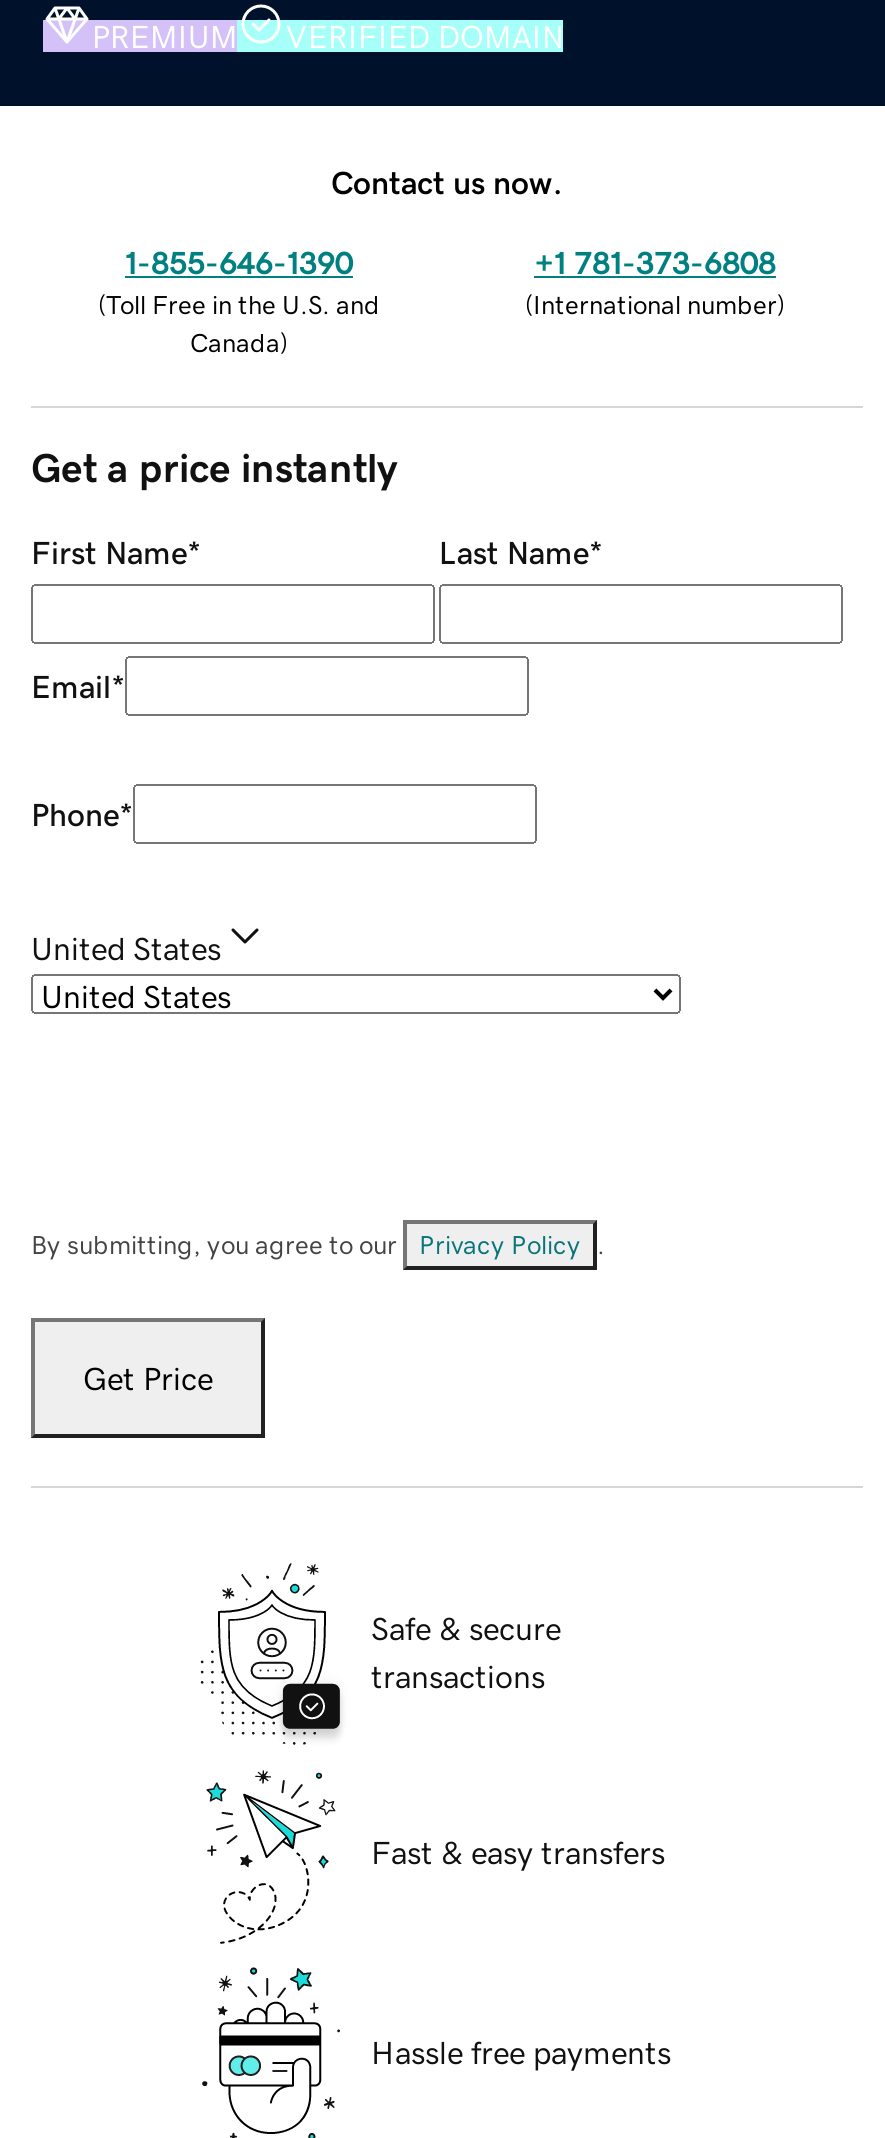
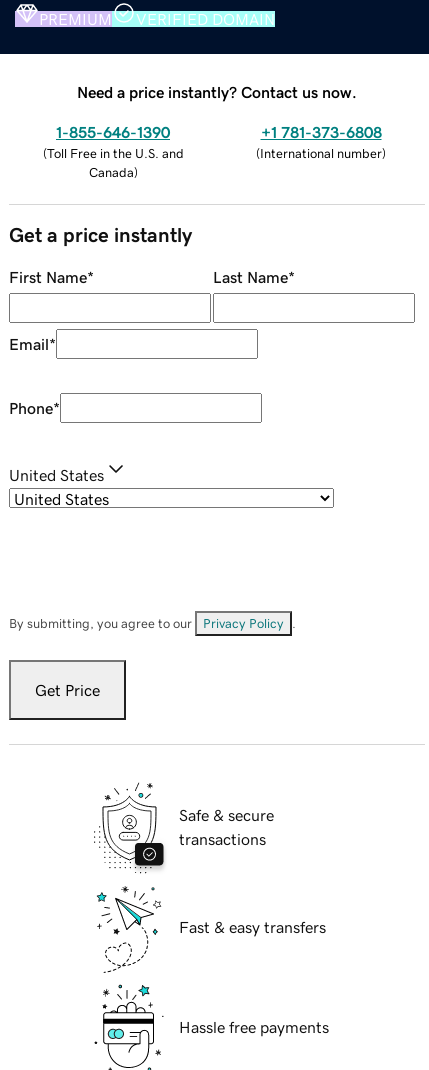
- Contact us now.
+ Need a price instantly? Contact us now.
